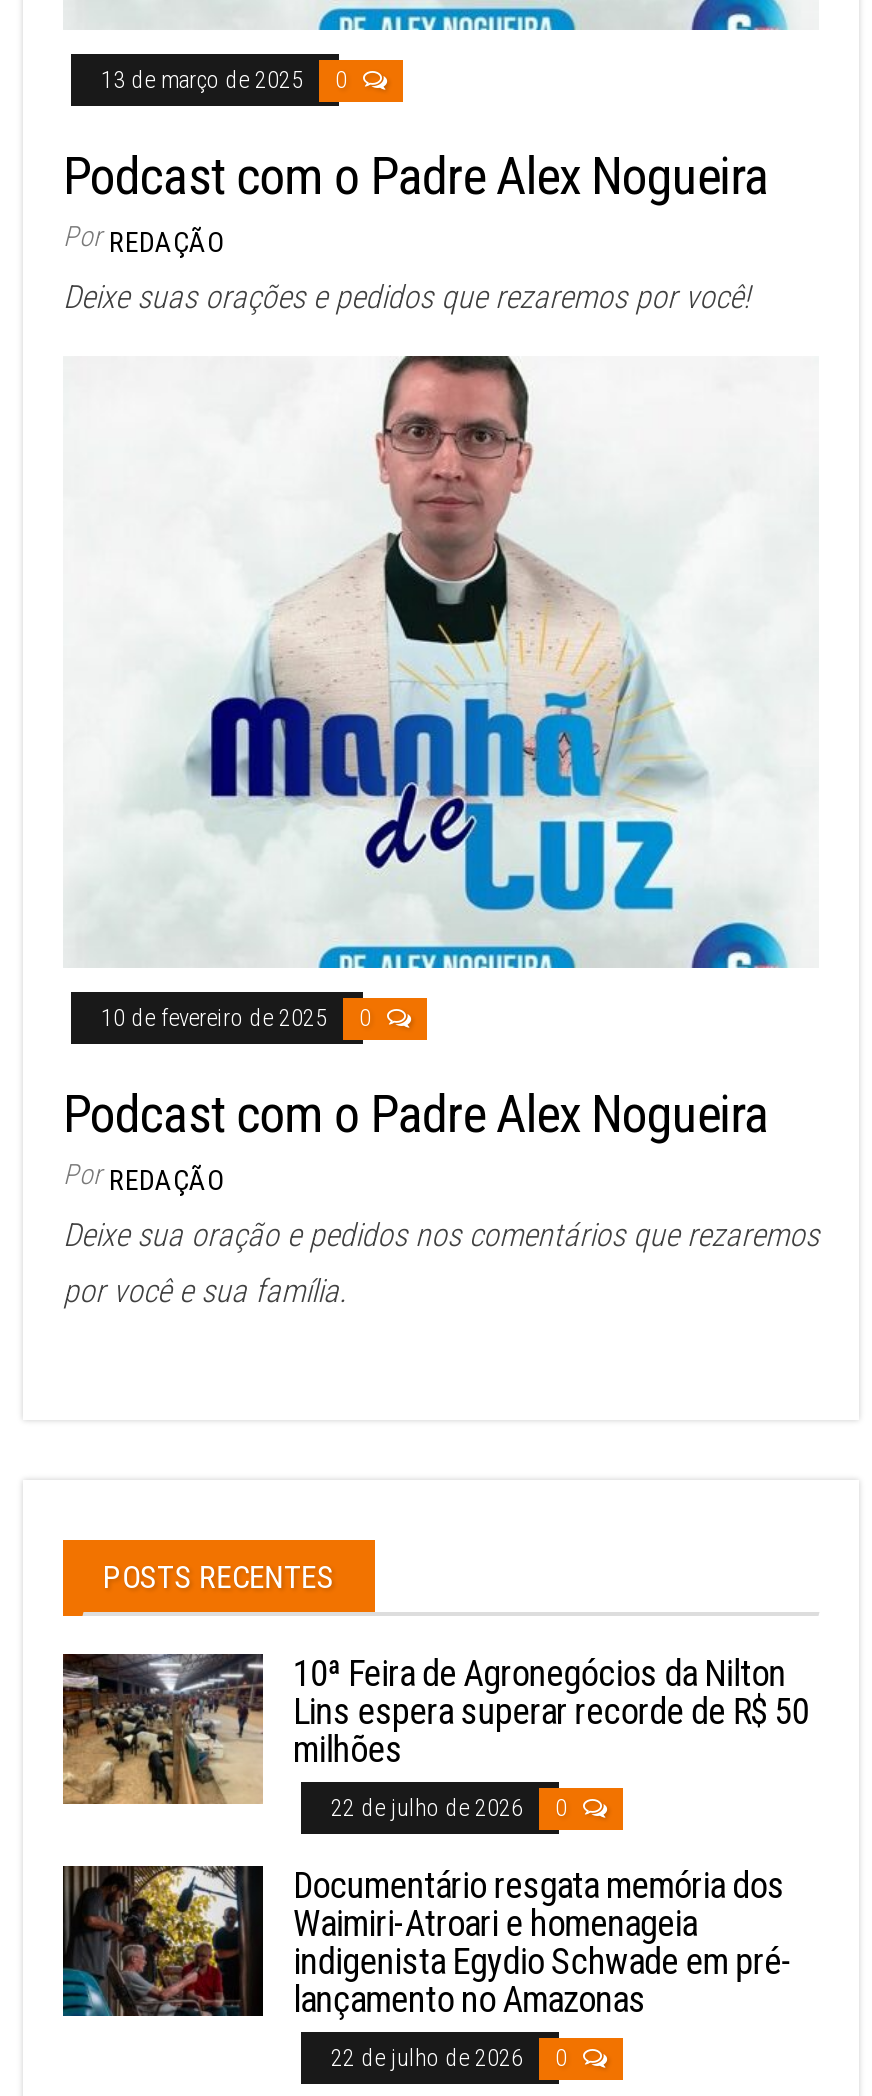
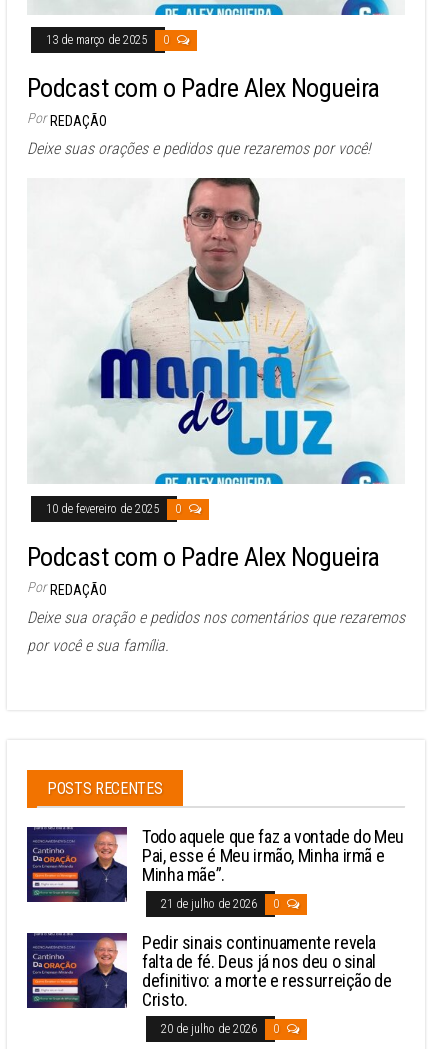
- [image]
- 10ª Feira de Agronegócios da Nilton
- Lins espera superar recorde de R$ 50
- milhões
+ [image]
+ Todo aquele que faz a vontade do Meu
+ Pai, esse é Meu irmão, Minha irmã e
+ Minha mãe”.

- 22 de julho de 2026 0
+ 21 de julho de 2026 0

- [image]
- Documentário resgata memória dos
- Waimiri-Atroari e homenageia
- indigenista Egydio Schwade em pré-
- lançamento no Amazonas
+ [image]
+ Pedir sinais continuamente revela
+ falta de fé. Deus já nos deu o sinal
+ definitivo: a morte e ressurreição de
+ Cristo.

- 22 de julho de 2026 0
+ 20 de julho de 2026 0
